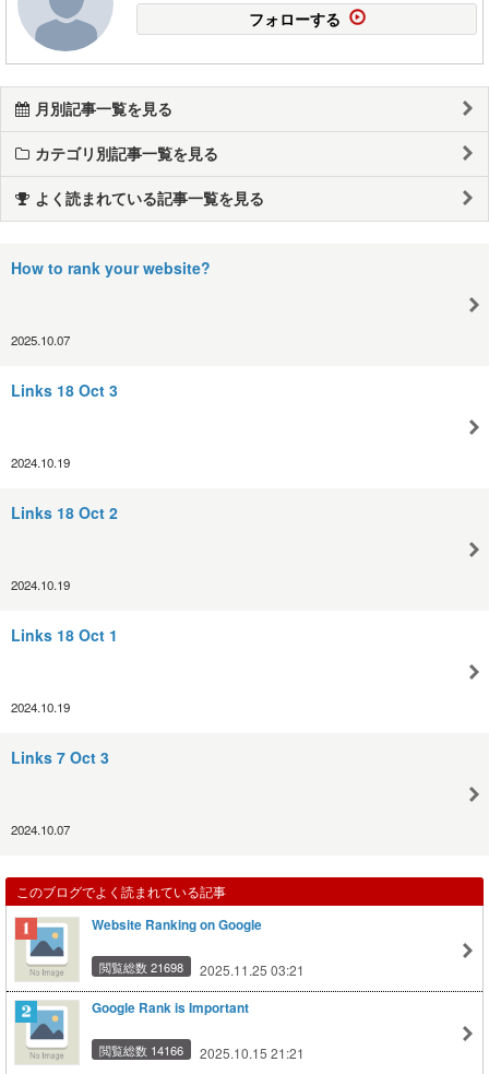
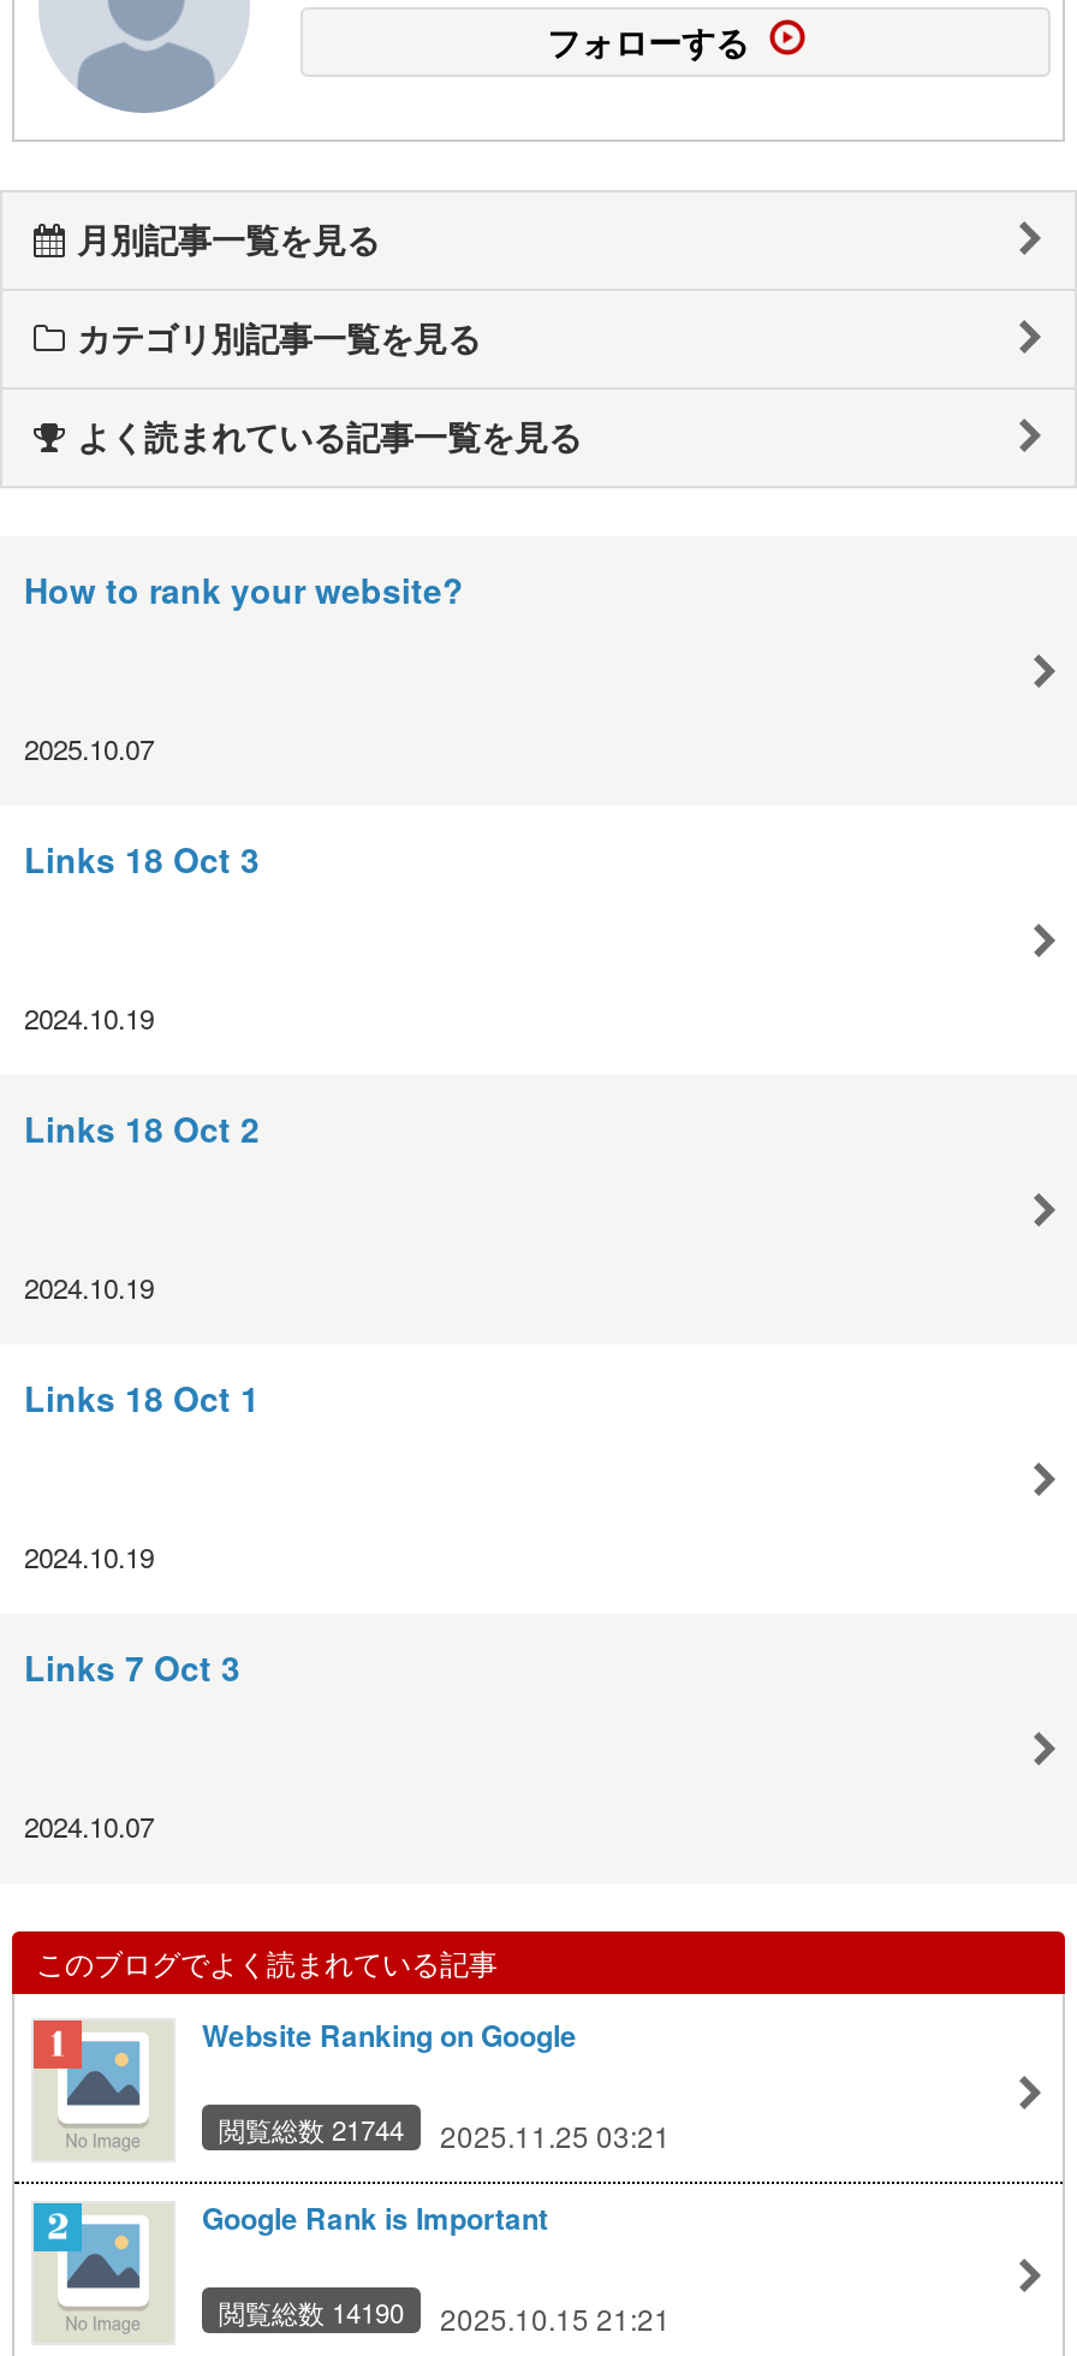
- 閲覧総数 21698 2025.11.25 03:21
+ 閲覧総数 21744 2025.11.25 03:21

- 閲覧総数 14166 2025.10.15 21:21
+ 閲覧総数 14190 2025.10.15 21:21
